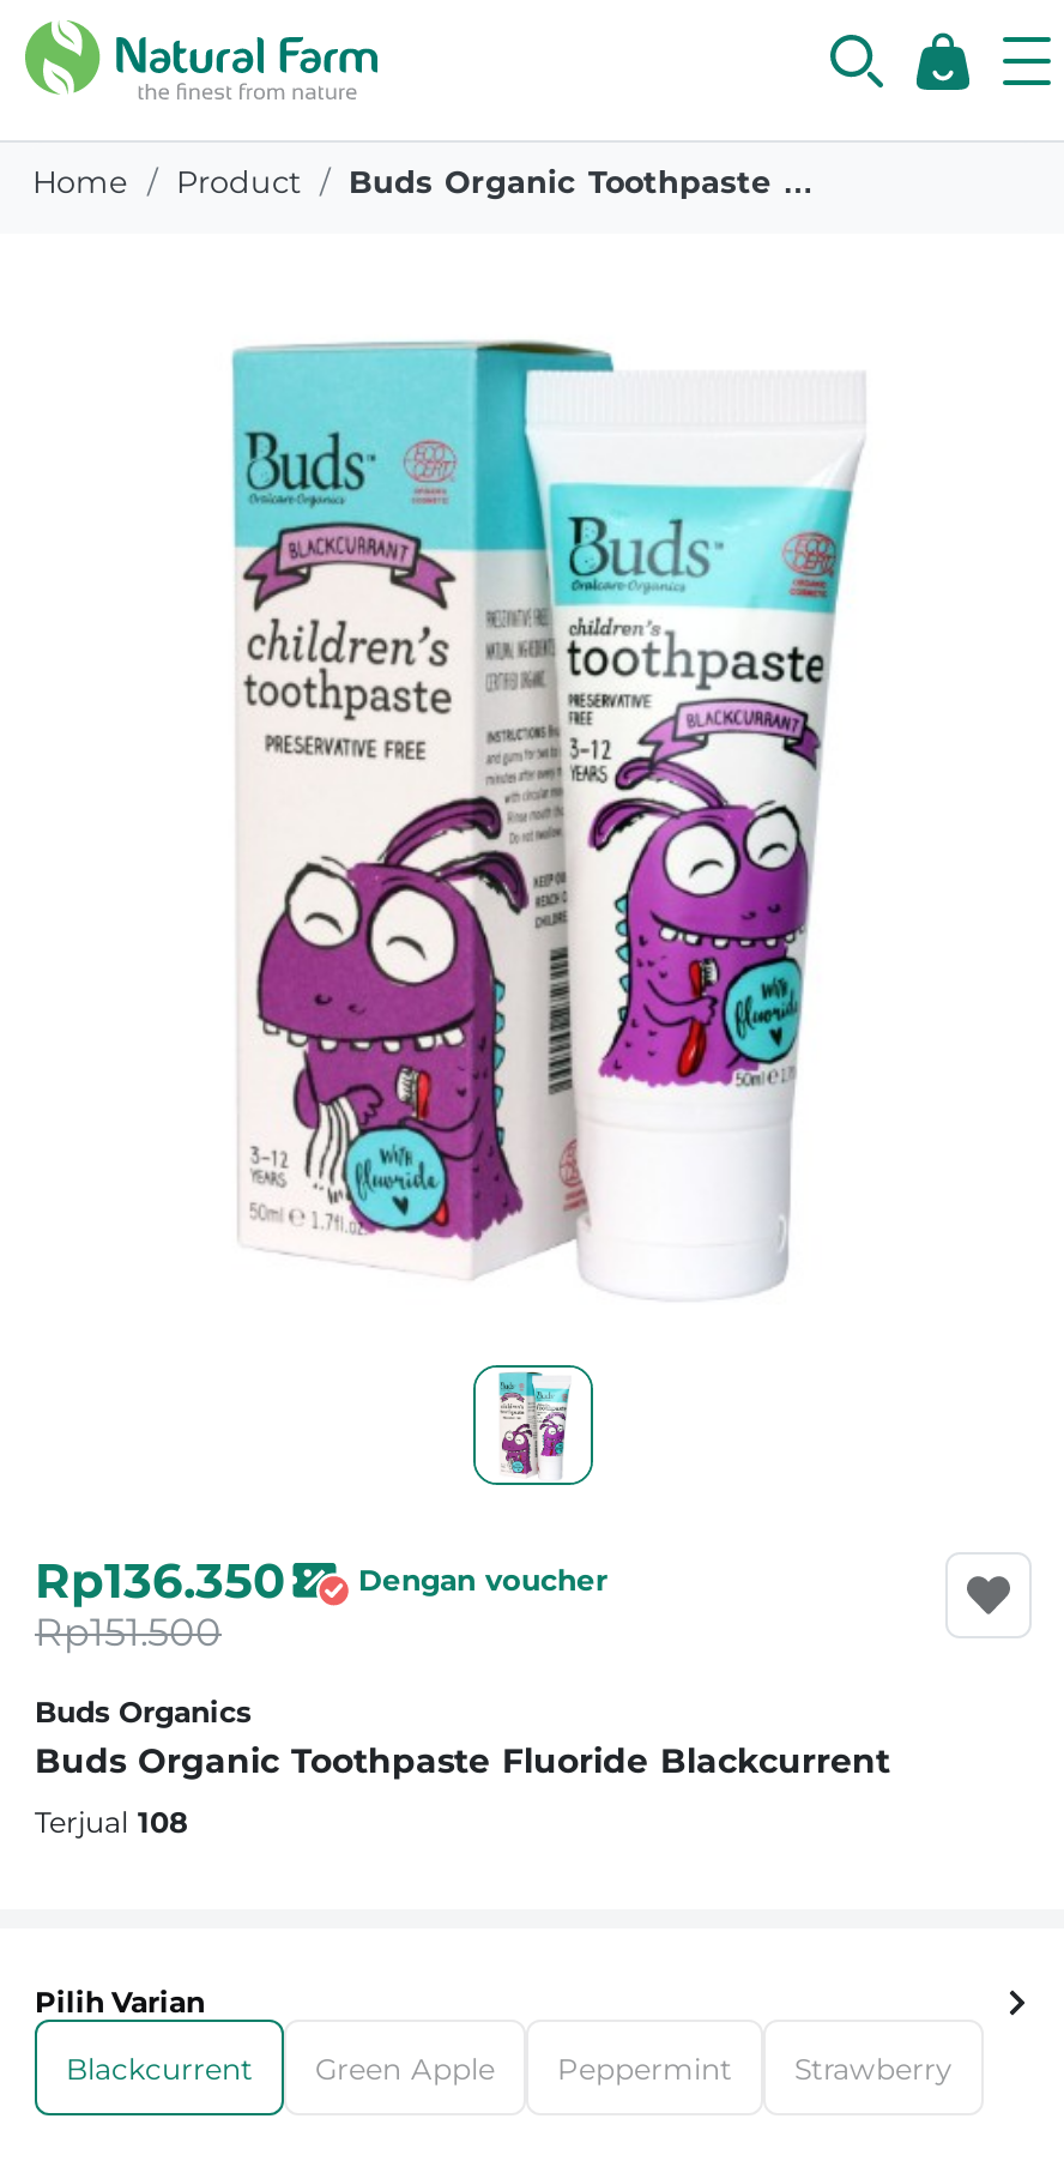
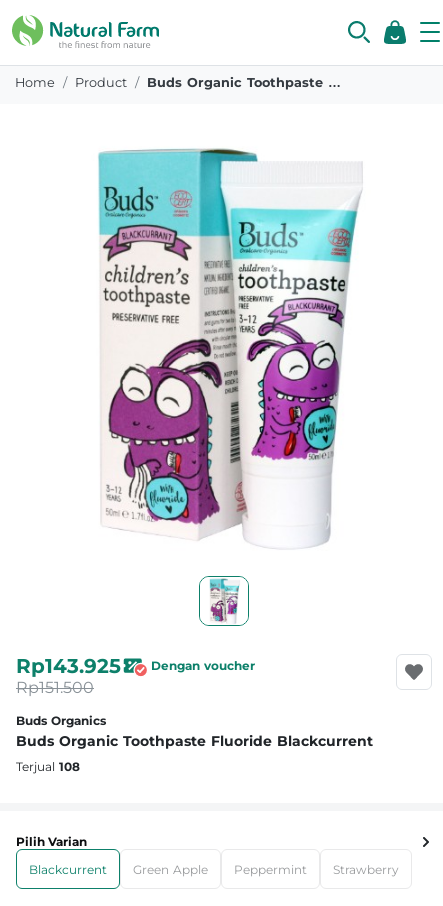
- Rp136.350 Dengan voucher
+ Rp143.925 Dengan voucher
